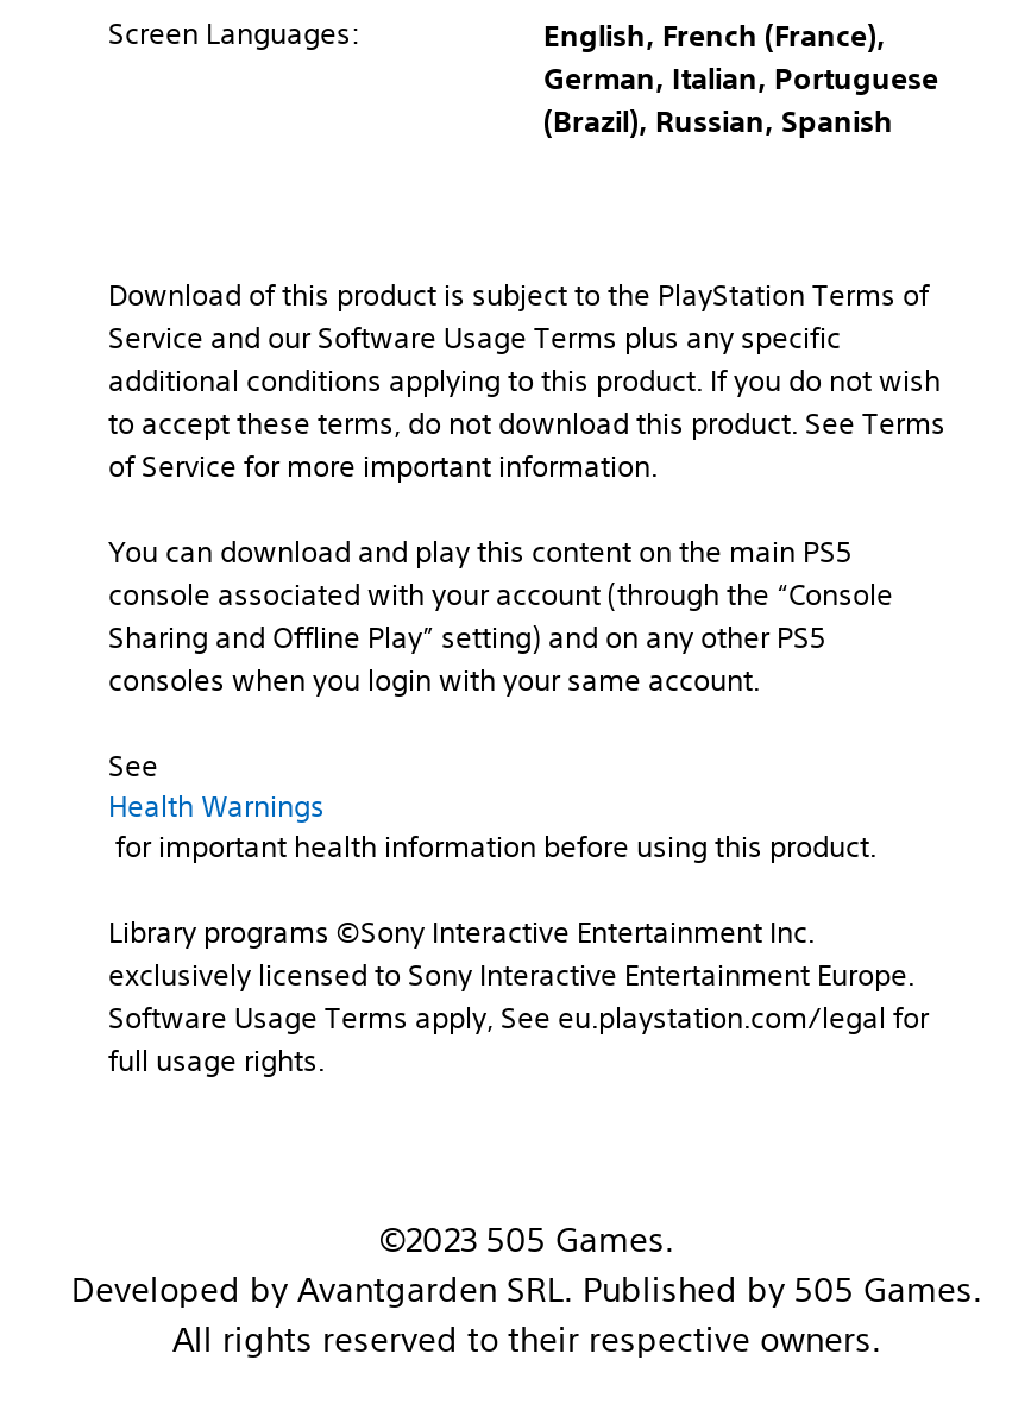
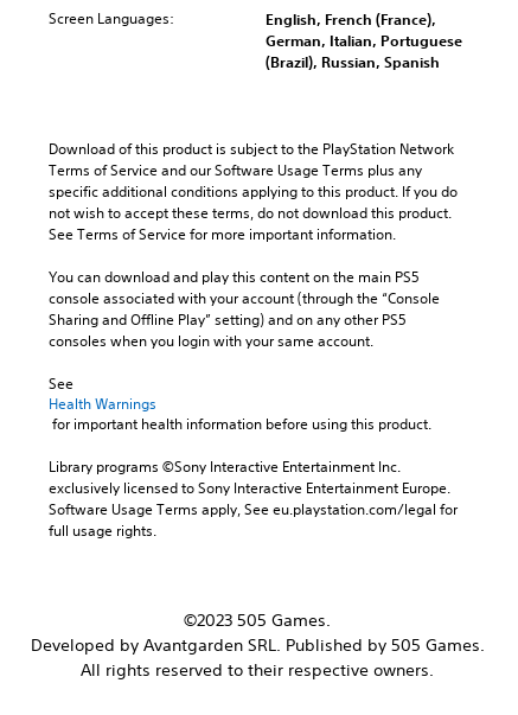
- Download of this product is subject to the PlayStation Terms of
- Service and our Software Usage Terms plus any specific
- additional conditions applying to this product. If you do not wish
- to accept these terms, do not download this product. See Terms
- of Service for more important information.
+ Download of this product is subject to the PlayStation Network
+ Terms of Service and our Software Usage Terms plus any
+ specific additional conditions applying to this product. If you do
+ not wish to accept these terms, do not download this product.
+ See Terms of Service for more important information.
